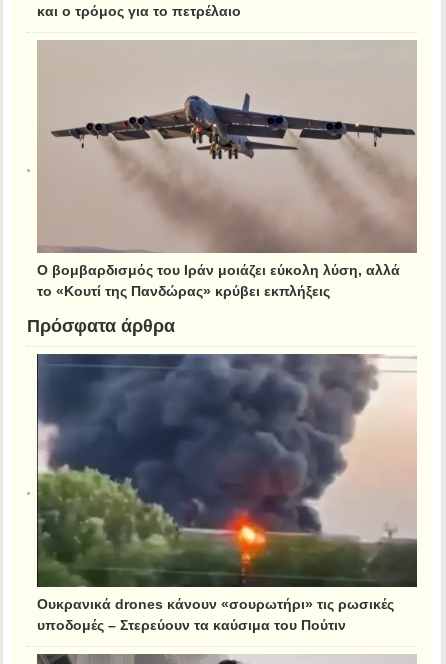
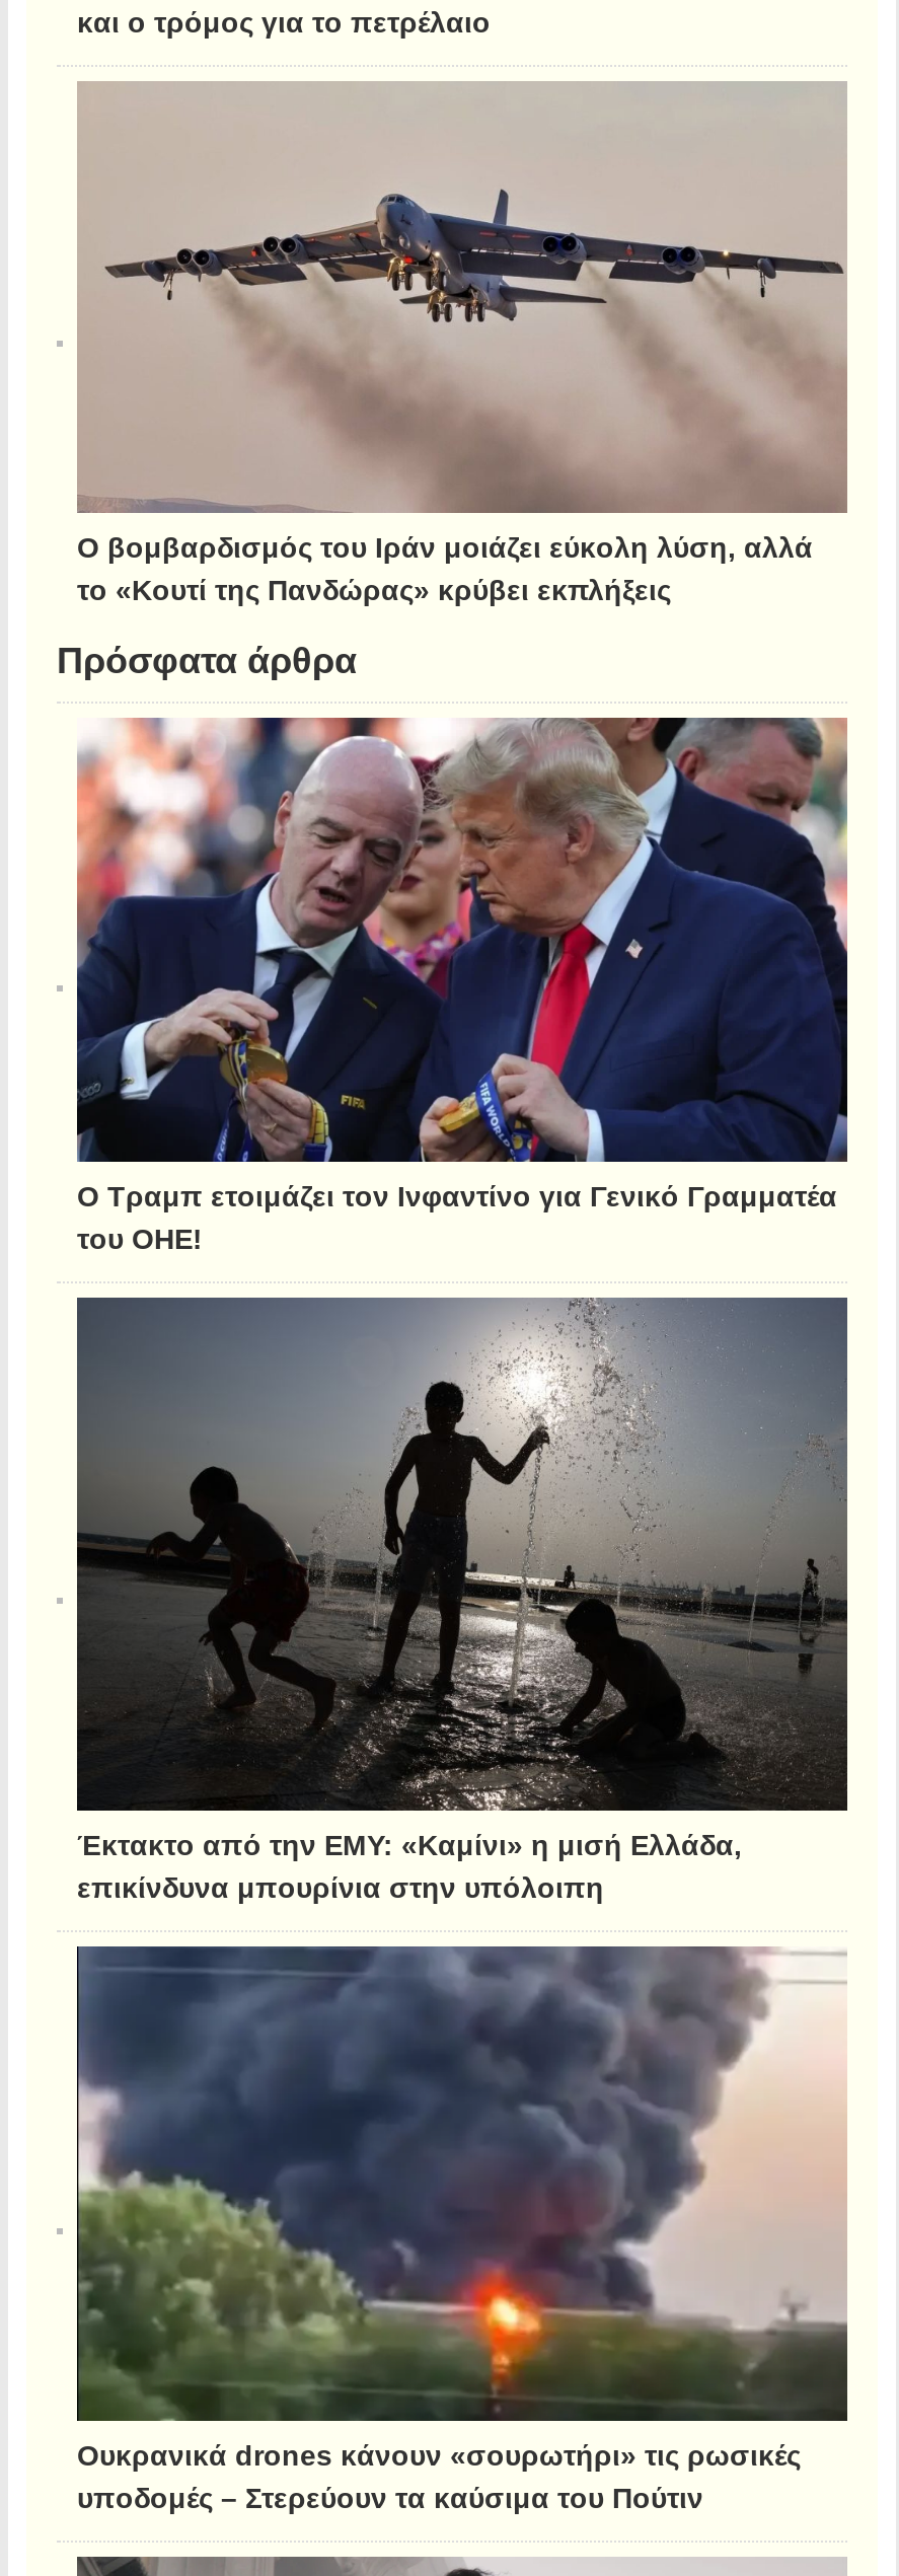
+ [image]
+ Ο Τραμπ ετοιμάζει τον Ινφαντίνο για Γενικό Γραμματέα
+ του ΟΗΕ!

+ [image]
+ Έκτακτο από την ΕΜΥ: «Καμίνι» η μισή Ελλάδα,
+ επικίνδυνα μπουρίνια στην υπόλοιπη
